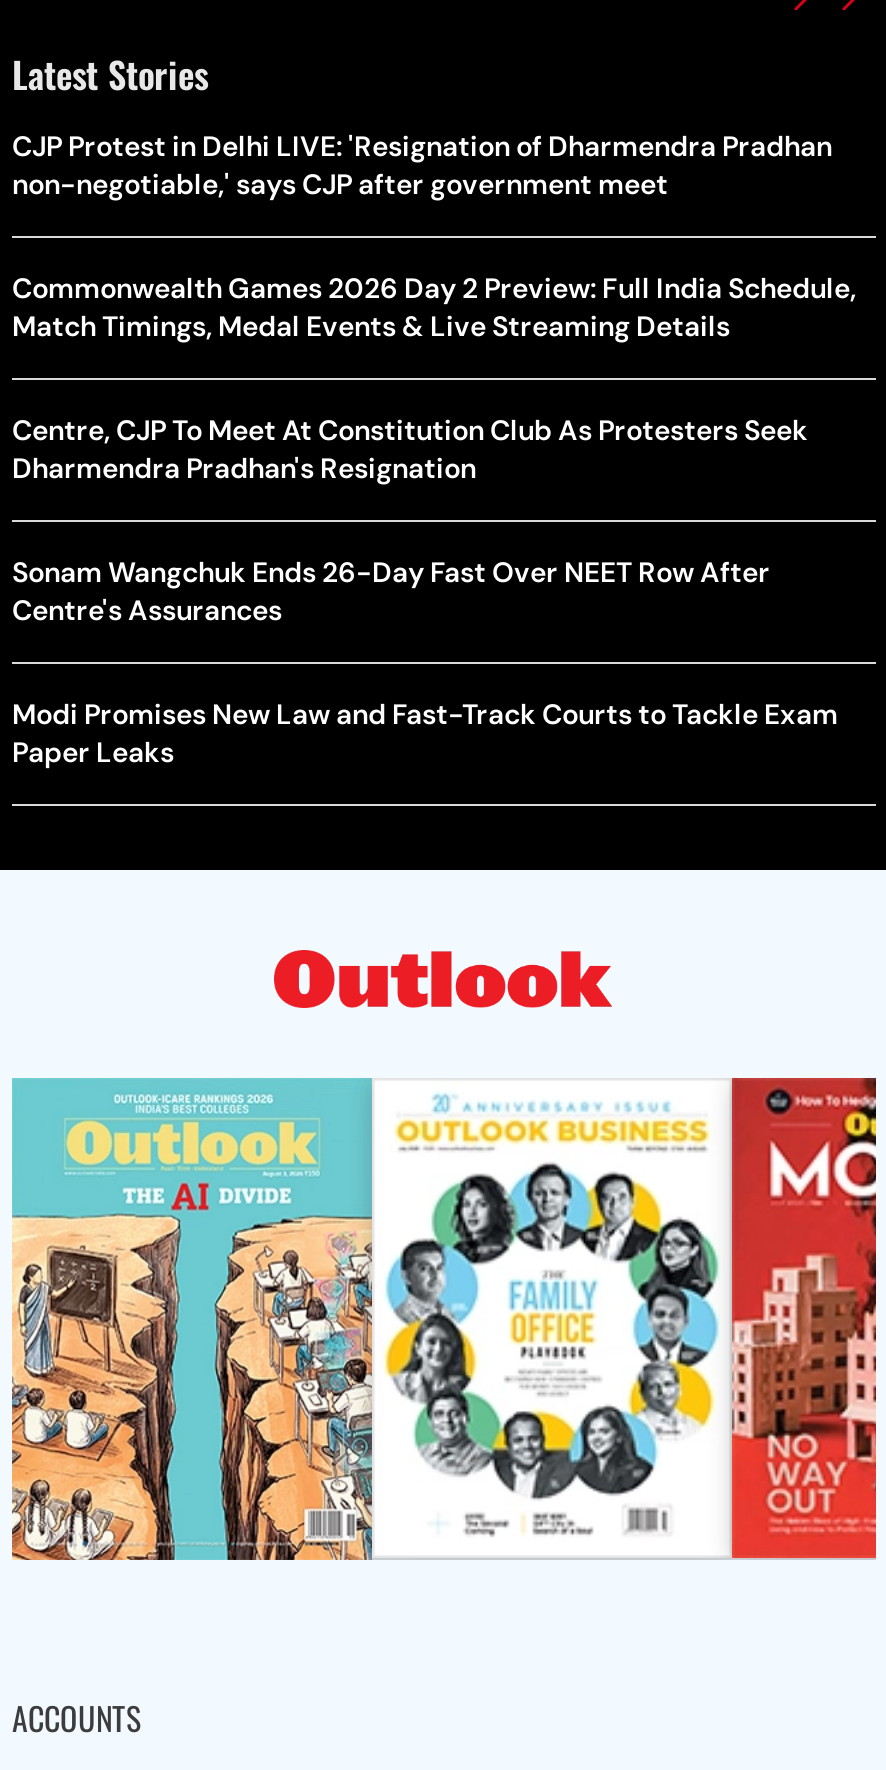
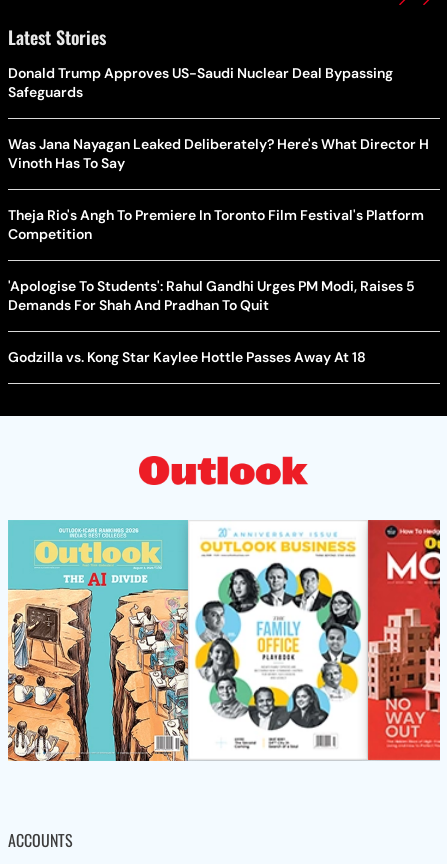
- CJP Protest in Delhi LIVE: 'Resignation of Dharmendra Pradhan
- non-negotiable,' says CJP after government meet
+ Donald Trump Approves US-Saudi Nuclear Deal Bypassing
+ Safeguards

- Commonwealth Games 2026 Day 2 Preview: Full India Schedule,
- Match Timings, Medal Events & Live Streaming Details
+ Was Jana Nayagan Leaked Deliberately? Here's What Director H
+ Vinoth Has To Say

- Centre, CJP To Meet At Constitution Club As Protesters Seek
- Dharmendra Pradhan's Resignation
+ Theja Rio's Angh To Premiere In Toronto Film Festival's Platform
+ Competition

- Sonam Wangchuk Ends 26-Day Fast Over NEET Row After
- Centre's Assurances
+ 'Apologise To Students': Rahul Gandhi Urges PM Modi, Raises 5
+ Demands For Shah And Pradhan To Quit

- Modi Promises New Law and Fast-Track Courts to Tackle Exam
- Paper Leaks
+ Godzilla vs. Kong Star Kaylee Hottle Passes Away At 18
